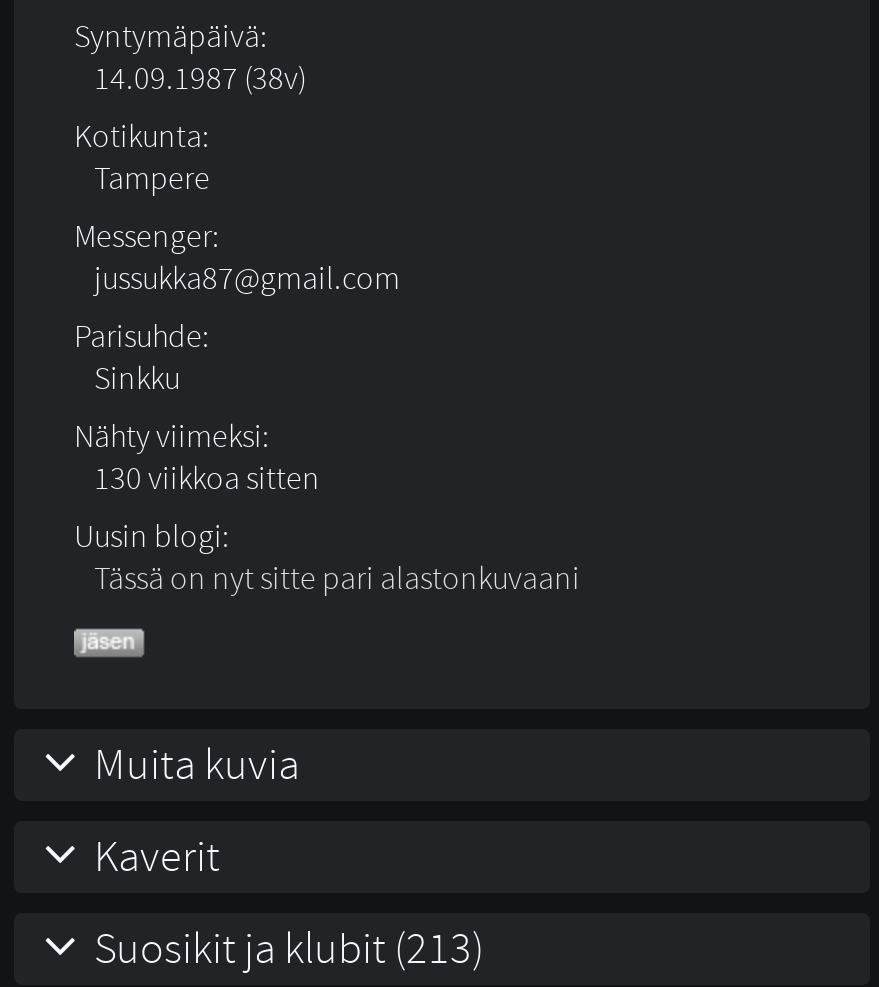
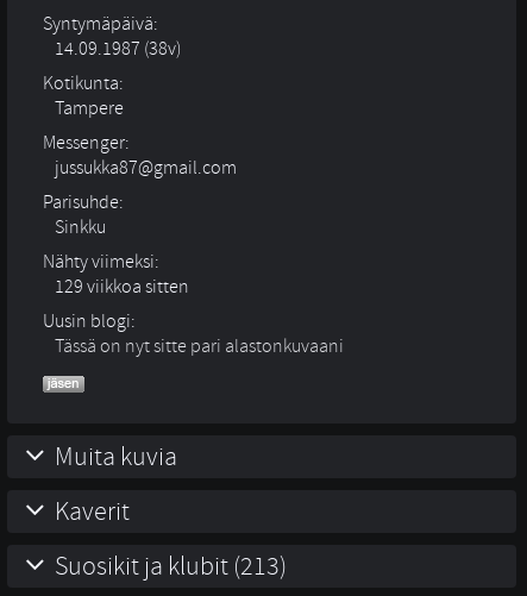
- 130 viikkoa sitten
+ 129 viikkoa sitten
